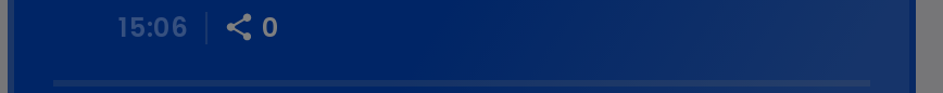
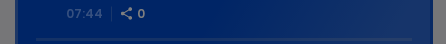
- 15:06 0
+ 07:44 0
